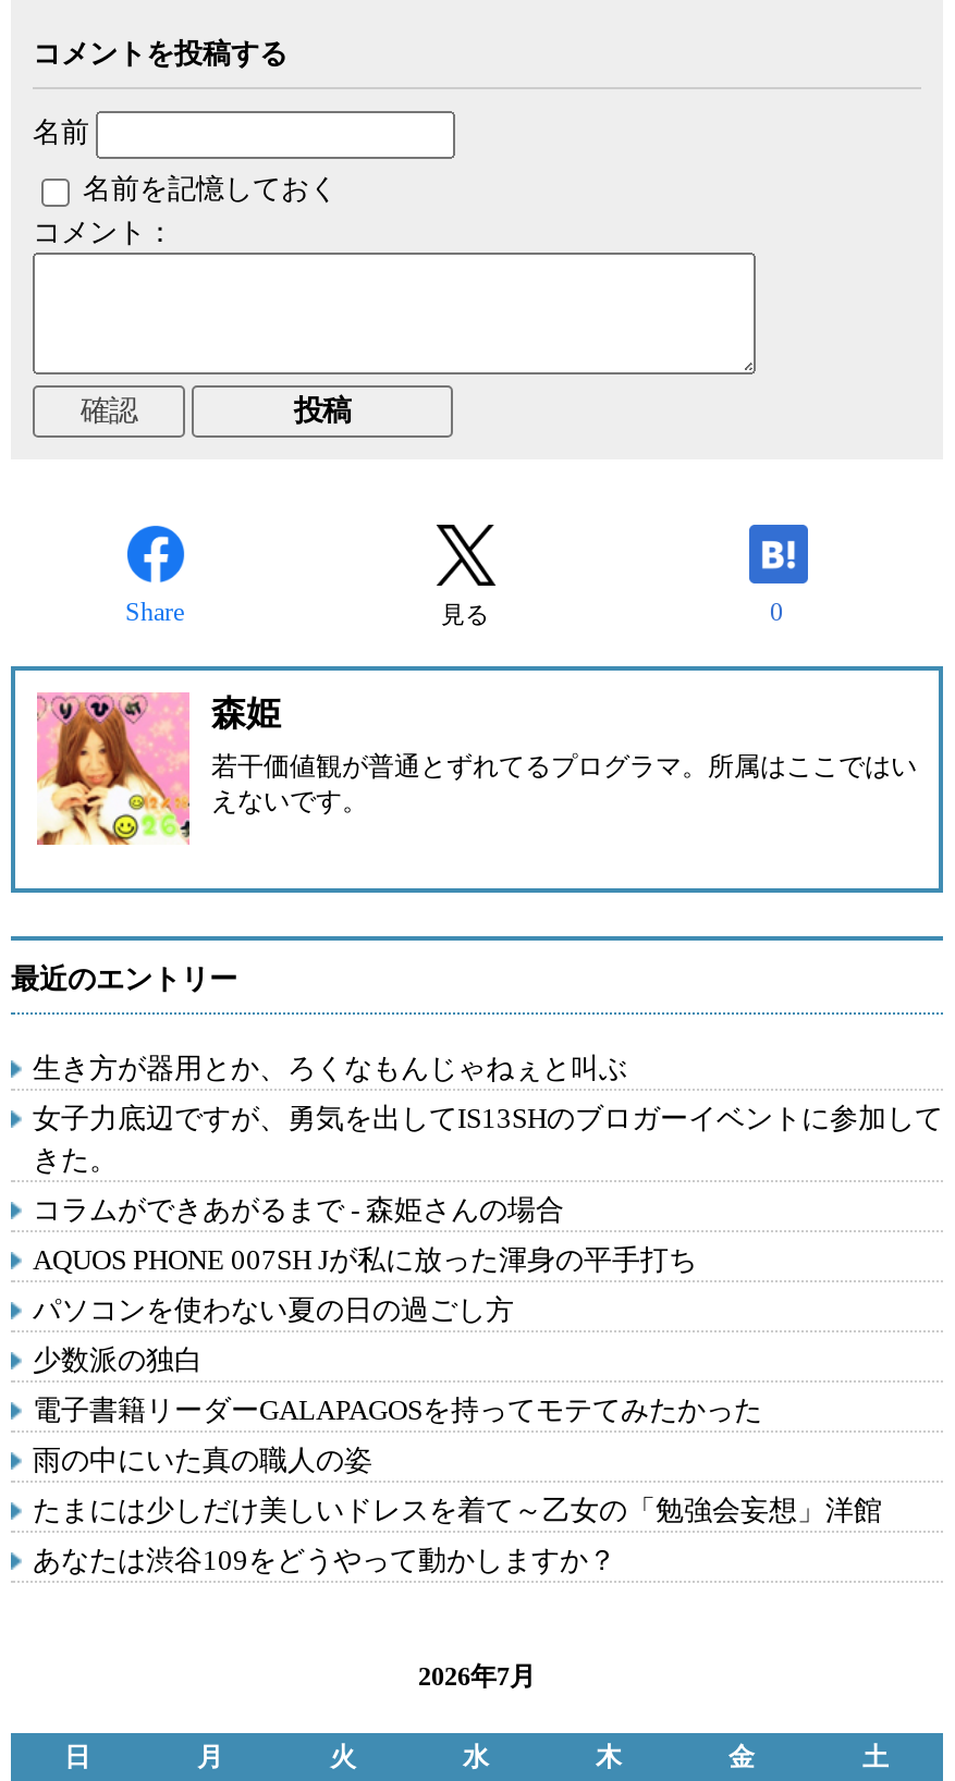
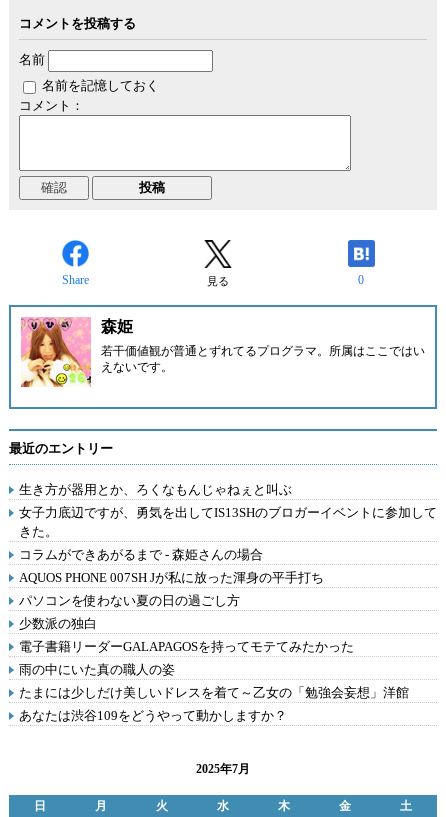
- 2026年7月
+ 2025年7月
